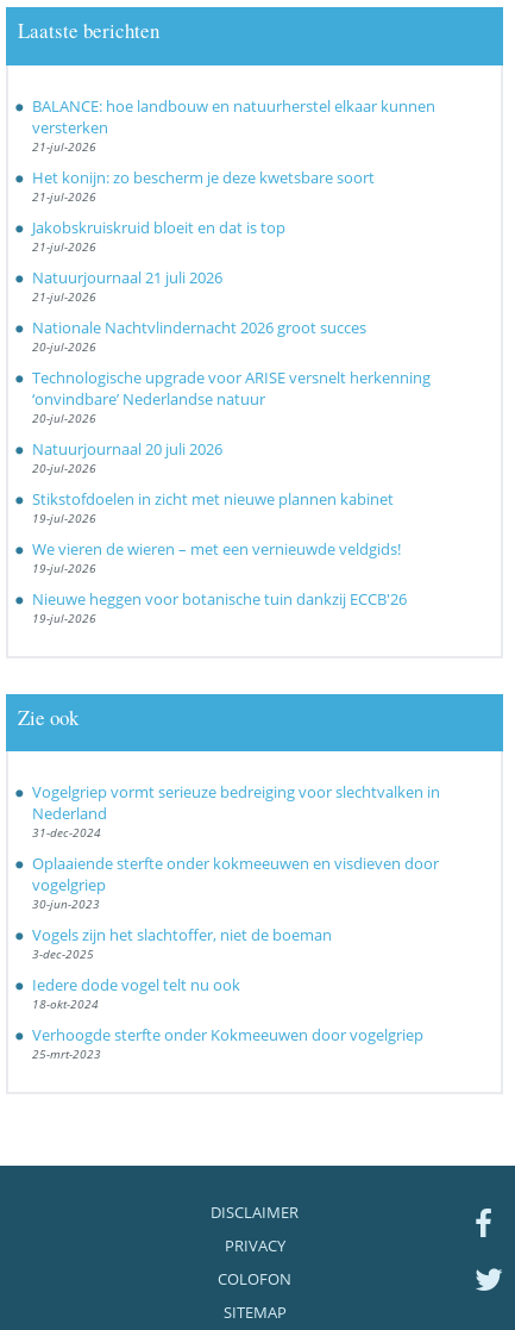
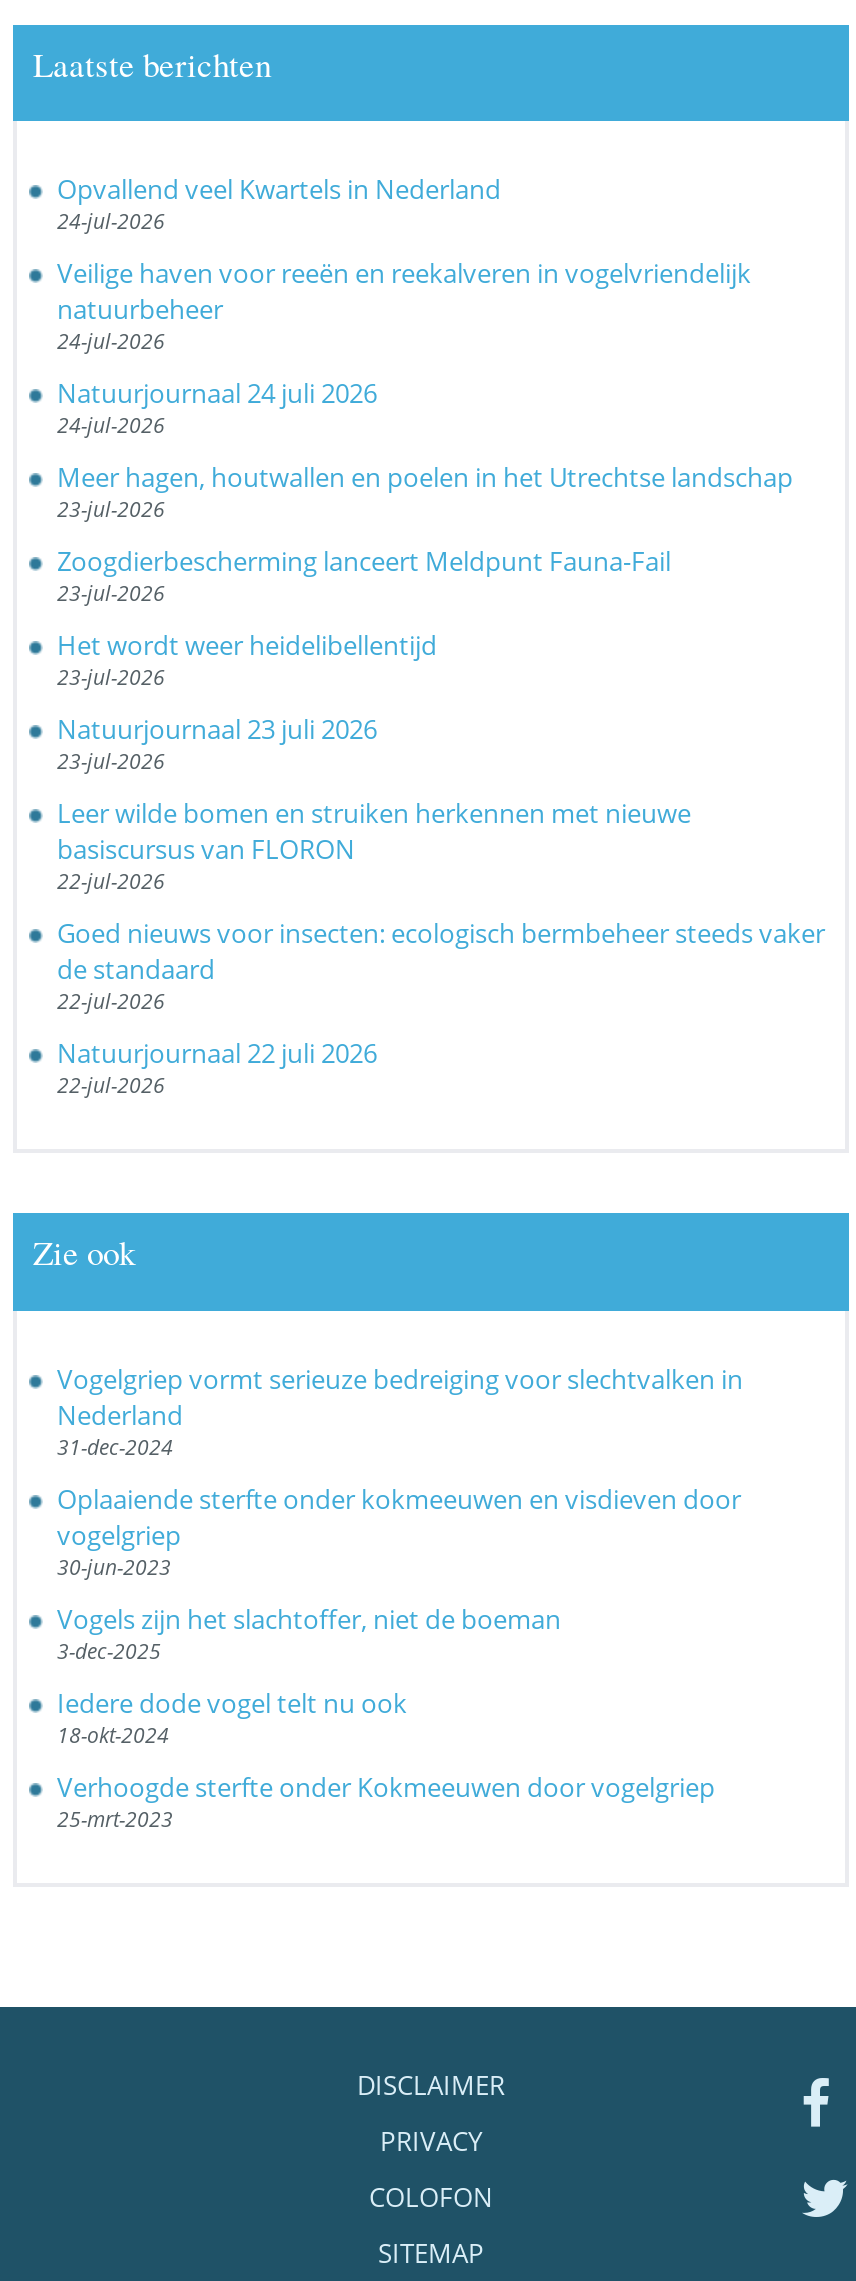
- BALANCE: hoe landbouw en natuurherstel elkaar kunnen
- versterken
- 21-jul-2026
+ Opvallend veel Kwartels in Nederland
+ 24-jul-2026

- Het konijn: zo bescherm je deze kwetsbare soort
- 21-jul-2026
+ Veilige haven voor reeën en reekalveren in vogelvriendelijk
+ natuurbeheer
+ 24-jul-2026

- Jakobskruiskruid bloeit en dat is top
- 21-jul-2026
+ Natuurjournaal 24 juli 2026
+ 24-jul-2026

- Natuurjournaal 21 juli 2026
- 21-jul-2026
+ Meer hagen, houtwallen en poelen in het Utrechtse landschap
+ 23-jul-2026

- Nationale Nachtvlindernacht 2026 groot succes
- 20-jul-2026
+ Zoogdierbescherming lanceert Meldpunt Fauna-Fail
+ 23-jul-2026

- Technologische upgrade voor ARISE versnelt herkenning
- ‘onvindbare’ Nederlandse natuur
- 20-jul-2026
+ Het wordt weer heidelibellentijd
+ 23-jul-2026

- Natuurjournaal 20 juli 2026
- 20-jul-2026
+ Natuurjournaal 23 juli 2026
+ 23-jul-2026

- Stikstofdoelen in zicht met nieuwe plannen kabinet
- 19-jul-2026
+ Leer wilde bomen en struiken herkennen met nieuwe
+ basiscursus van FLORON
+ 22-jul-2026

- We vieren de wieren – met een vernieuwde veldgids!
- 19-jul-2026
+ Goed nieuws voor insecten: ecologisch bermbeheer steeds vaker
+ de standaard
+ 22-jul-2026

- Nieuwe heggen voor botanische tuin dankzij ECCB'26
- 19-jul-2026
+ Natuurjournaal 22 juli 2026
+ 22-jul-2026
